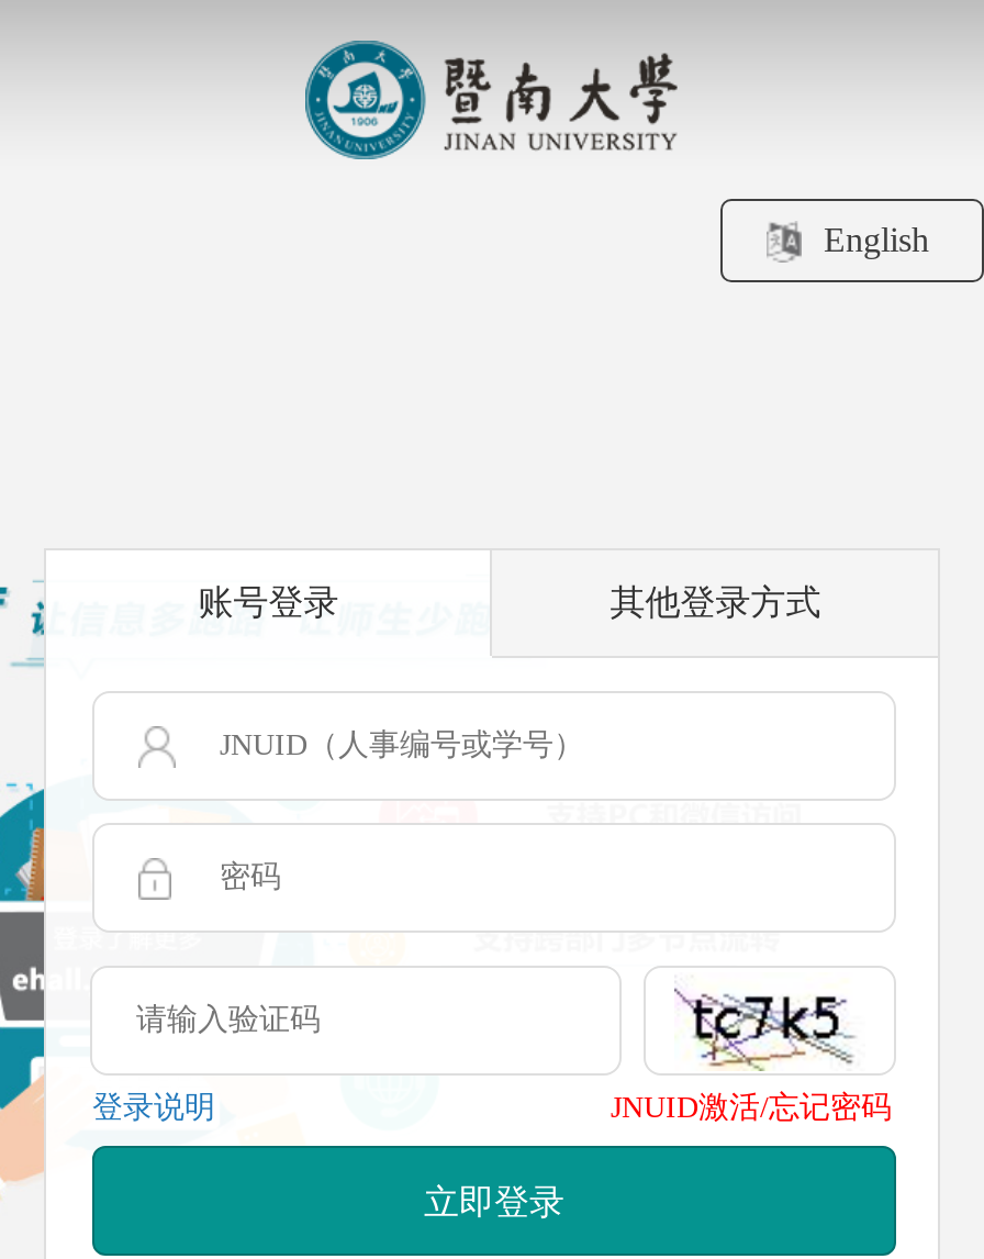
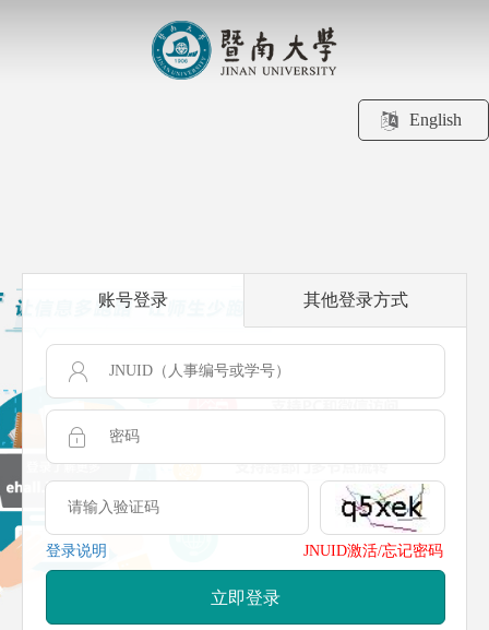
- [image]
+ [image]
